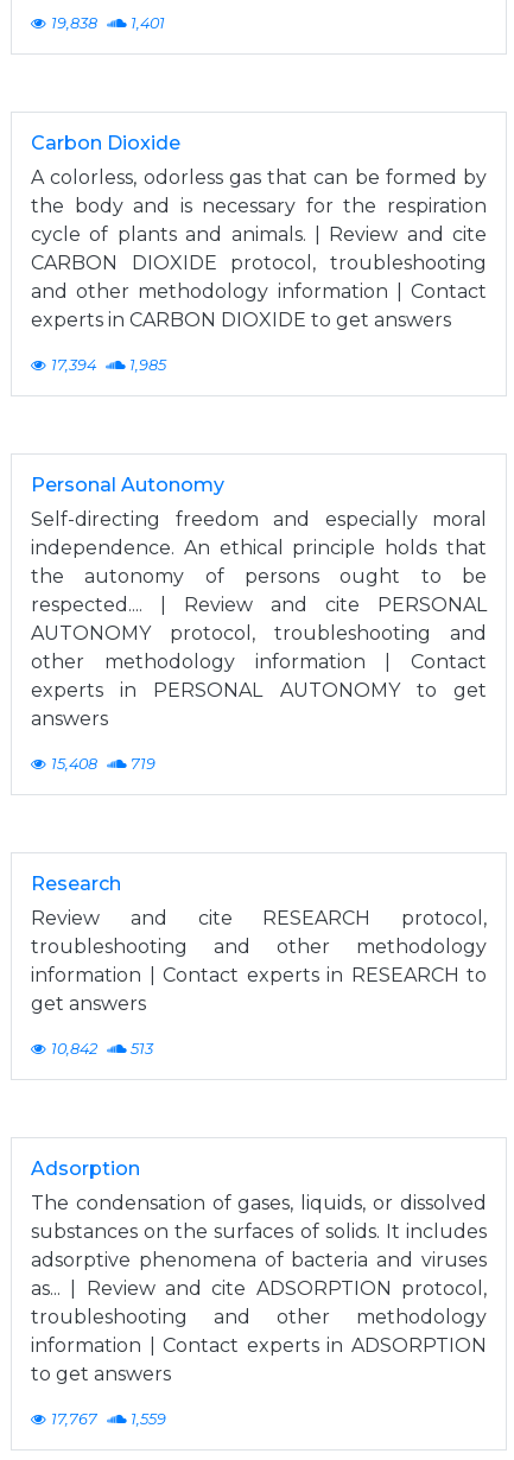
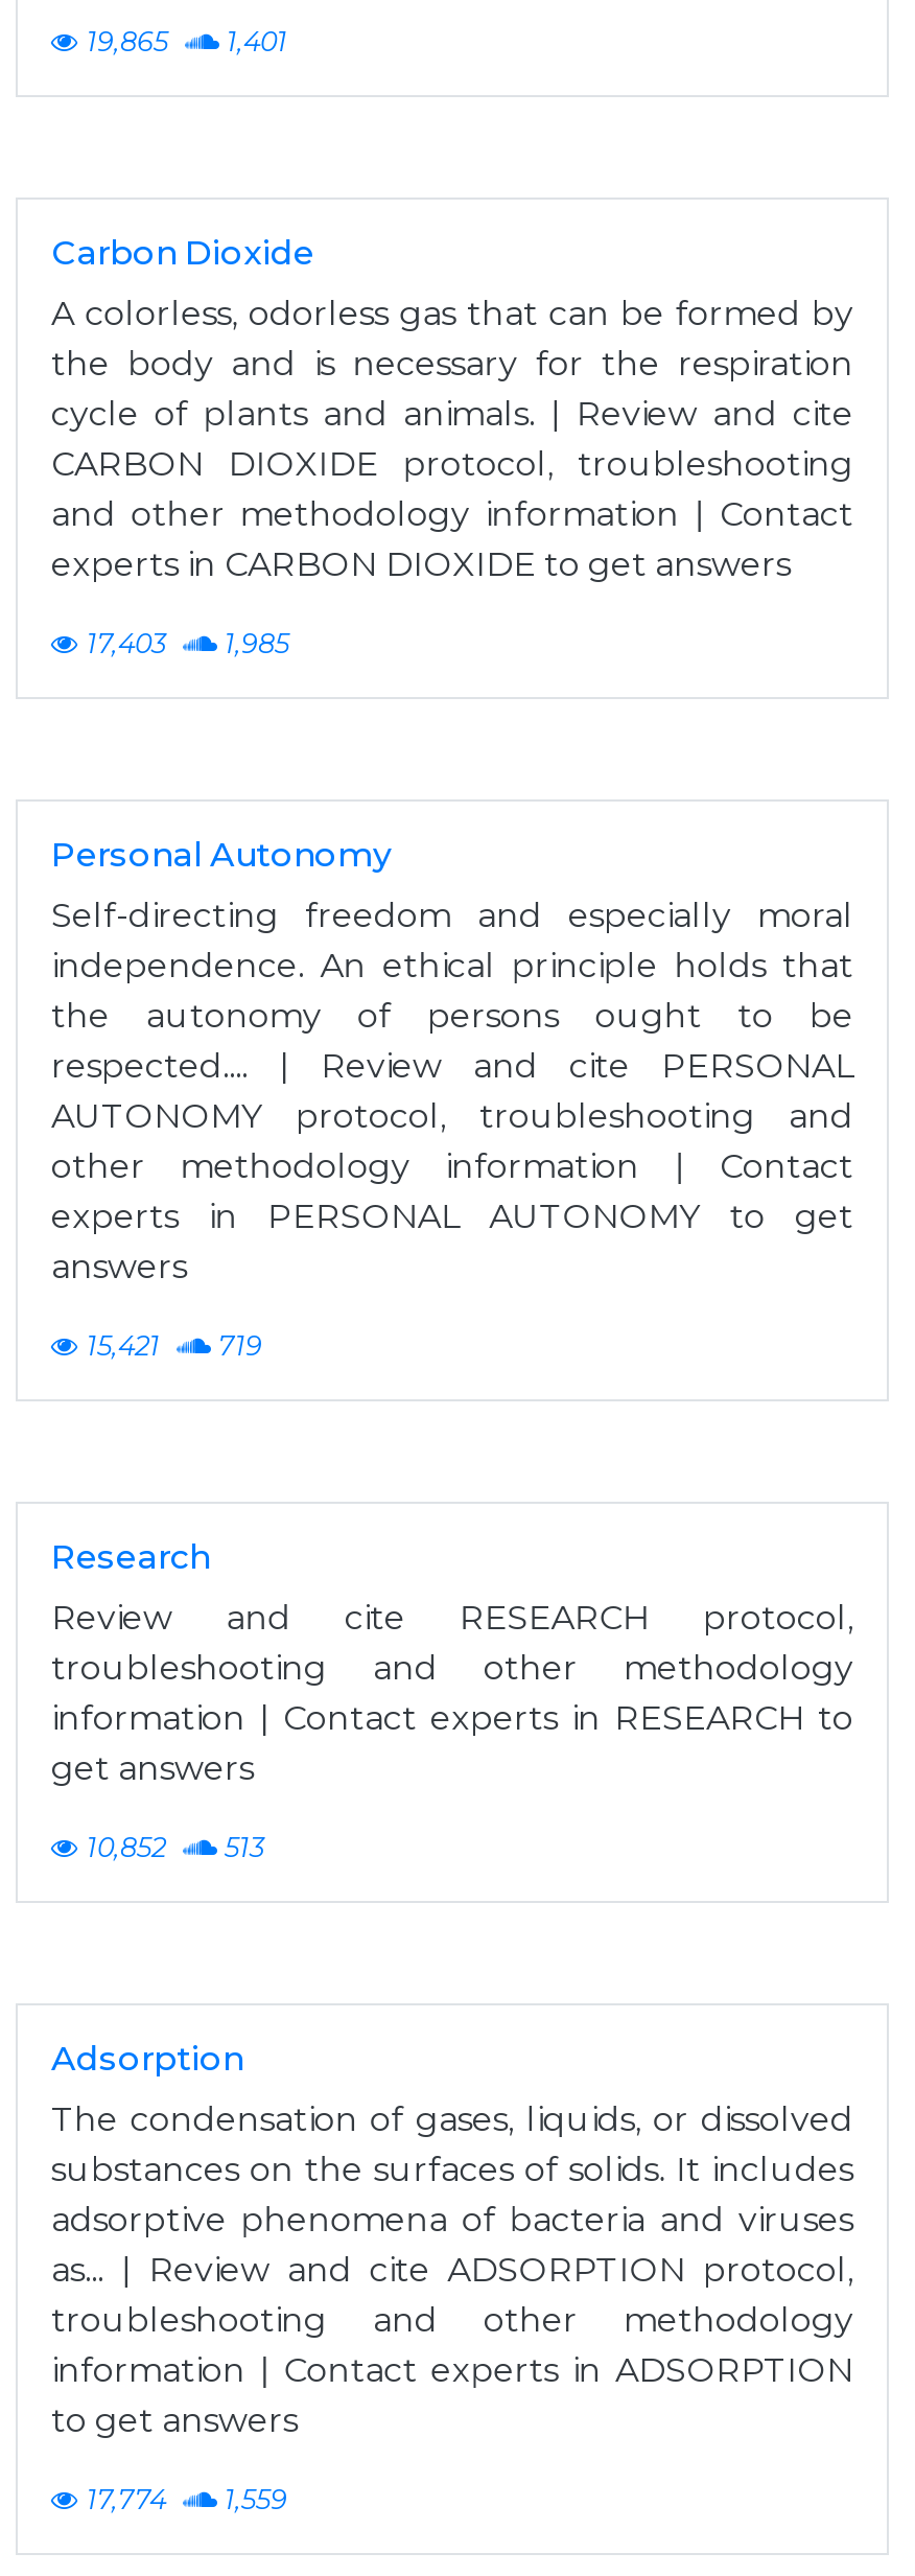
- 19,838 1,401
+ 19,865 1,401

- 17,394 1,985
+ 17,403 1,985

- 15,408 719
+ 15,421 719

- 10,842 513
+ 10,852 513

- 17,767 1,559
+ 17,774 1,559
